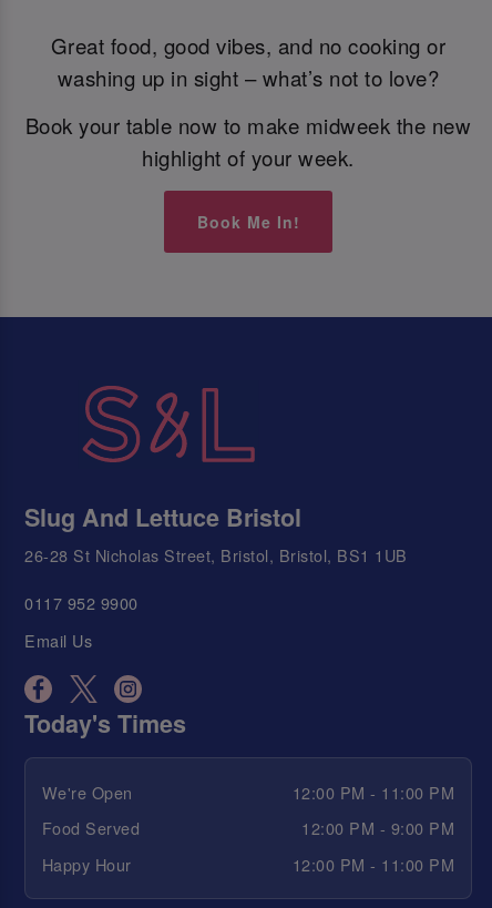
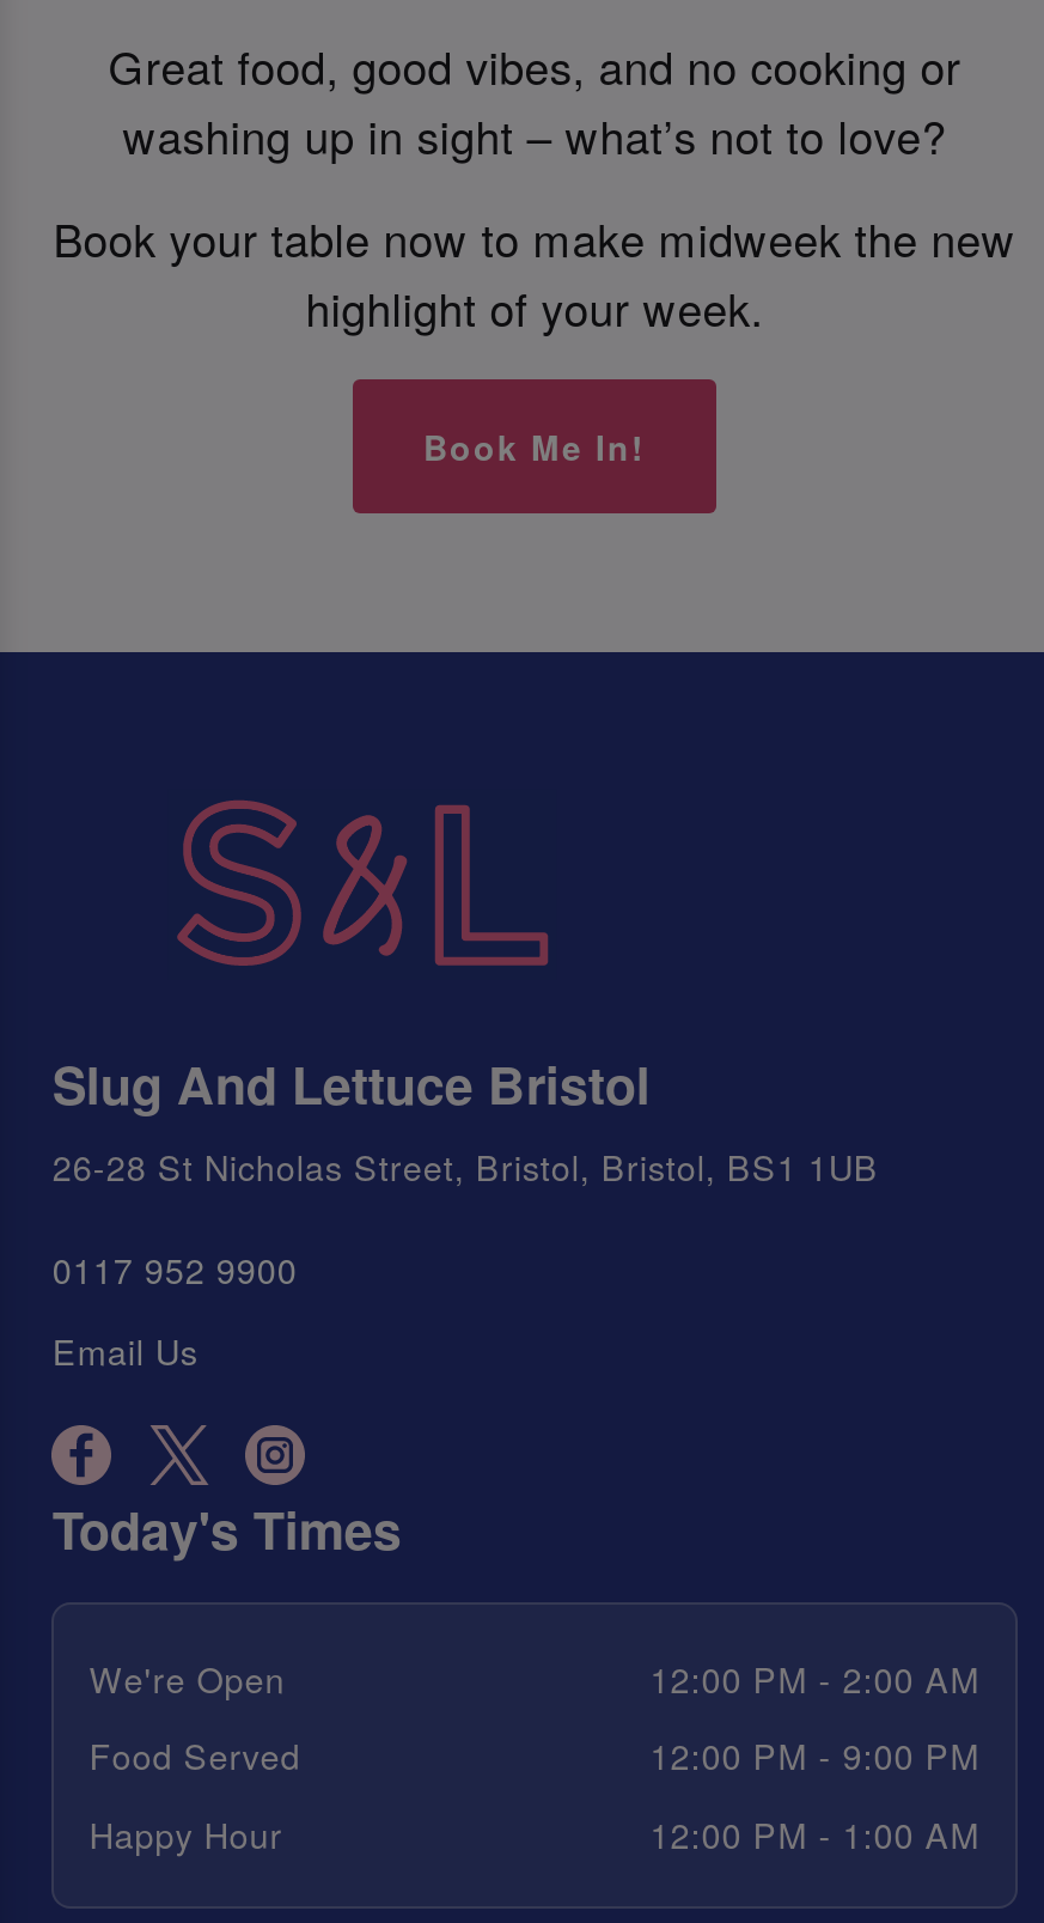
- 12:00 PM - 11:00 PM
+ 12:00 PM - 2:00 AM

- 12:00 PM - 11:00 PM
+ 12:00 PM - 1:00 AM
